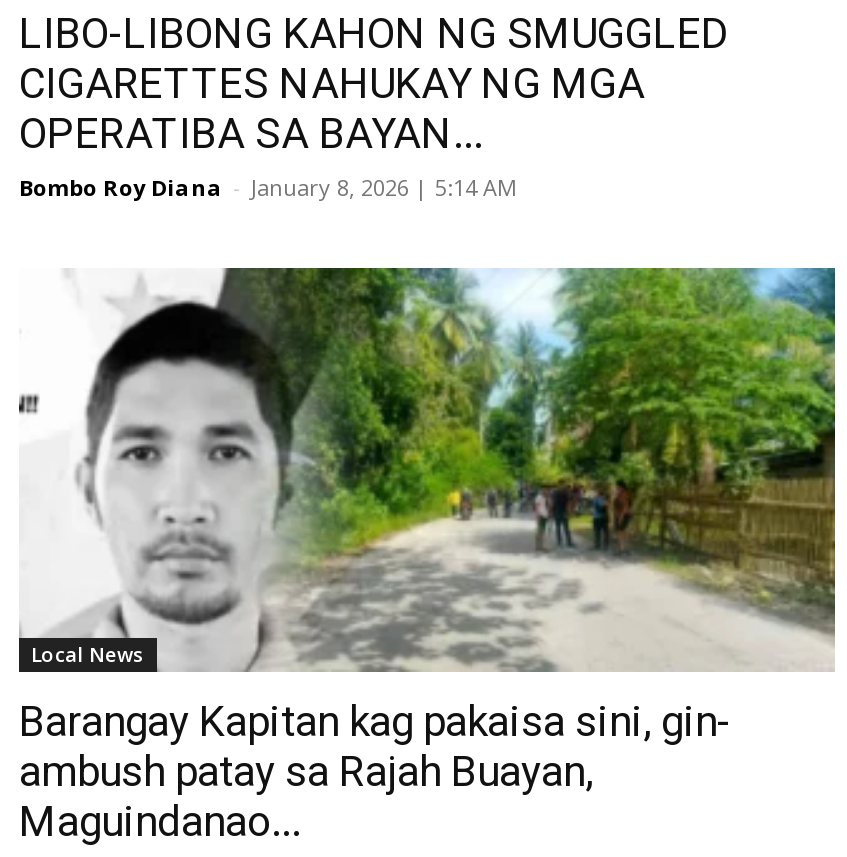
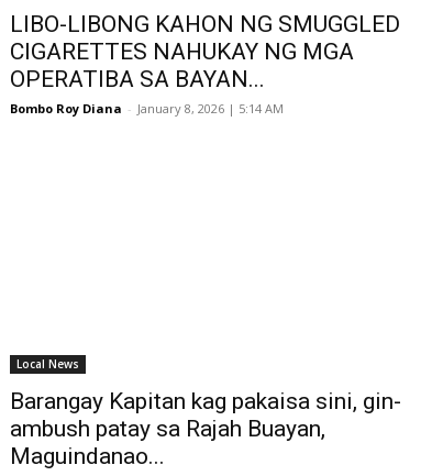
- [image]
